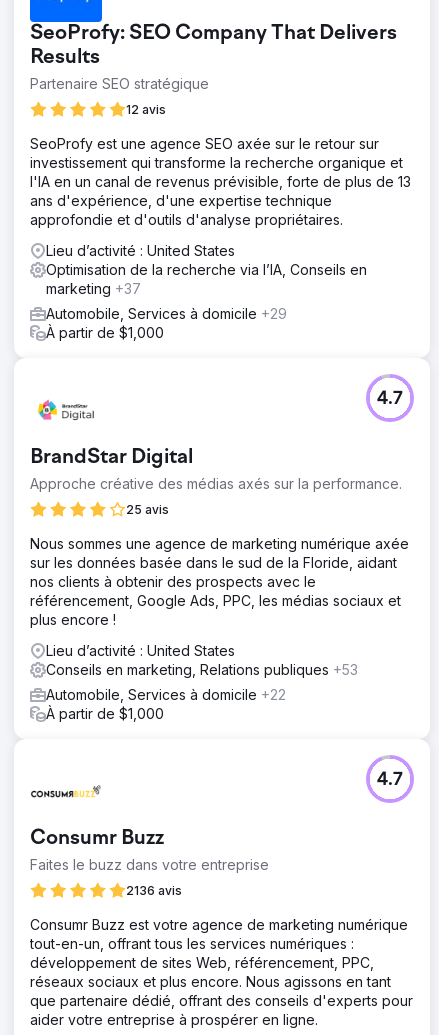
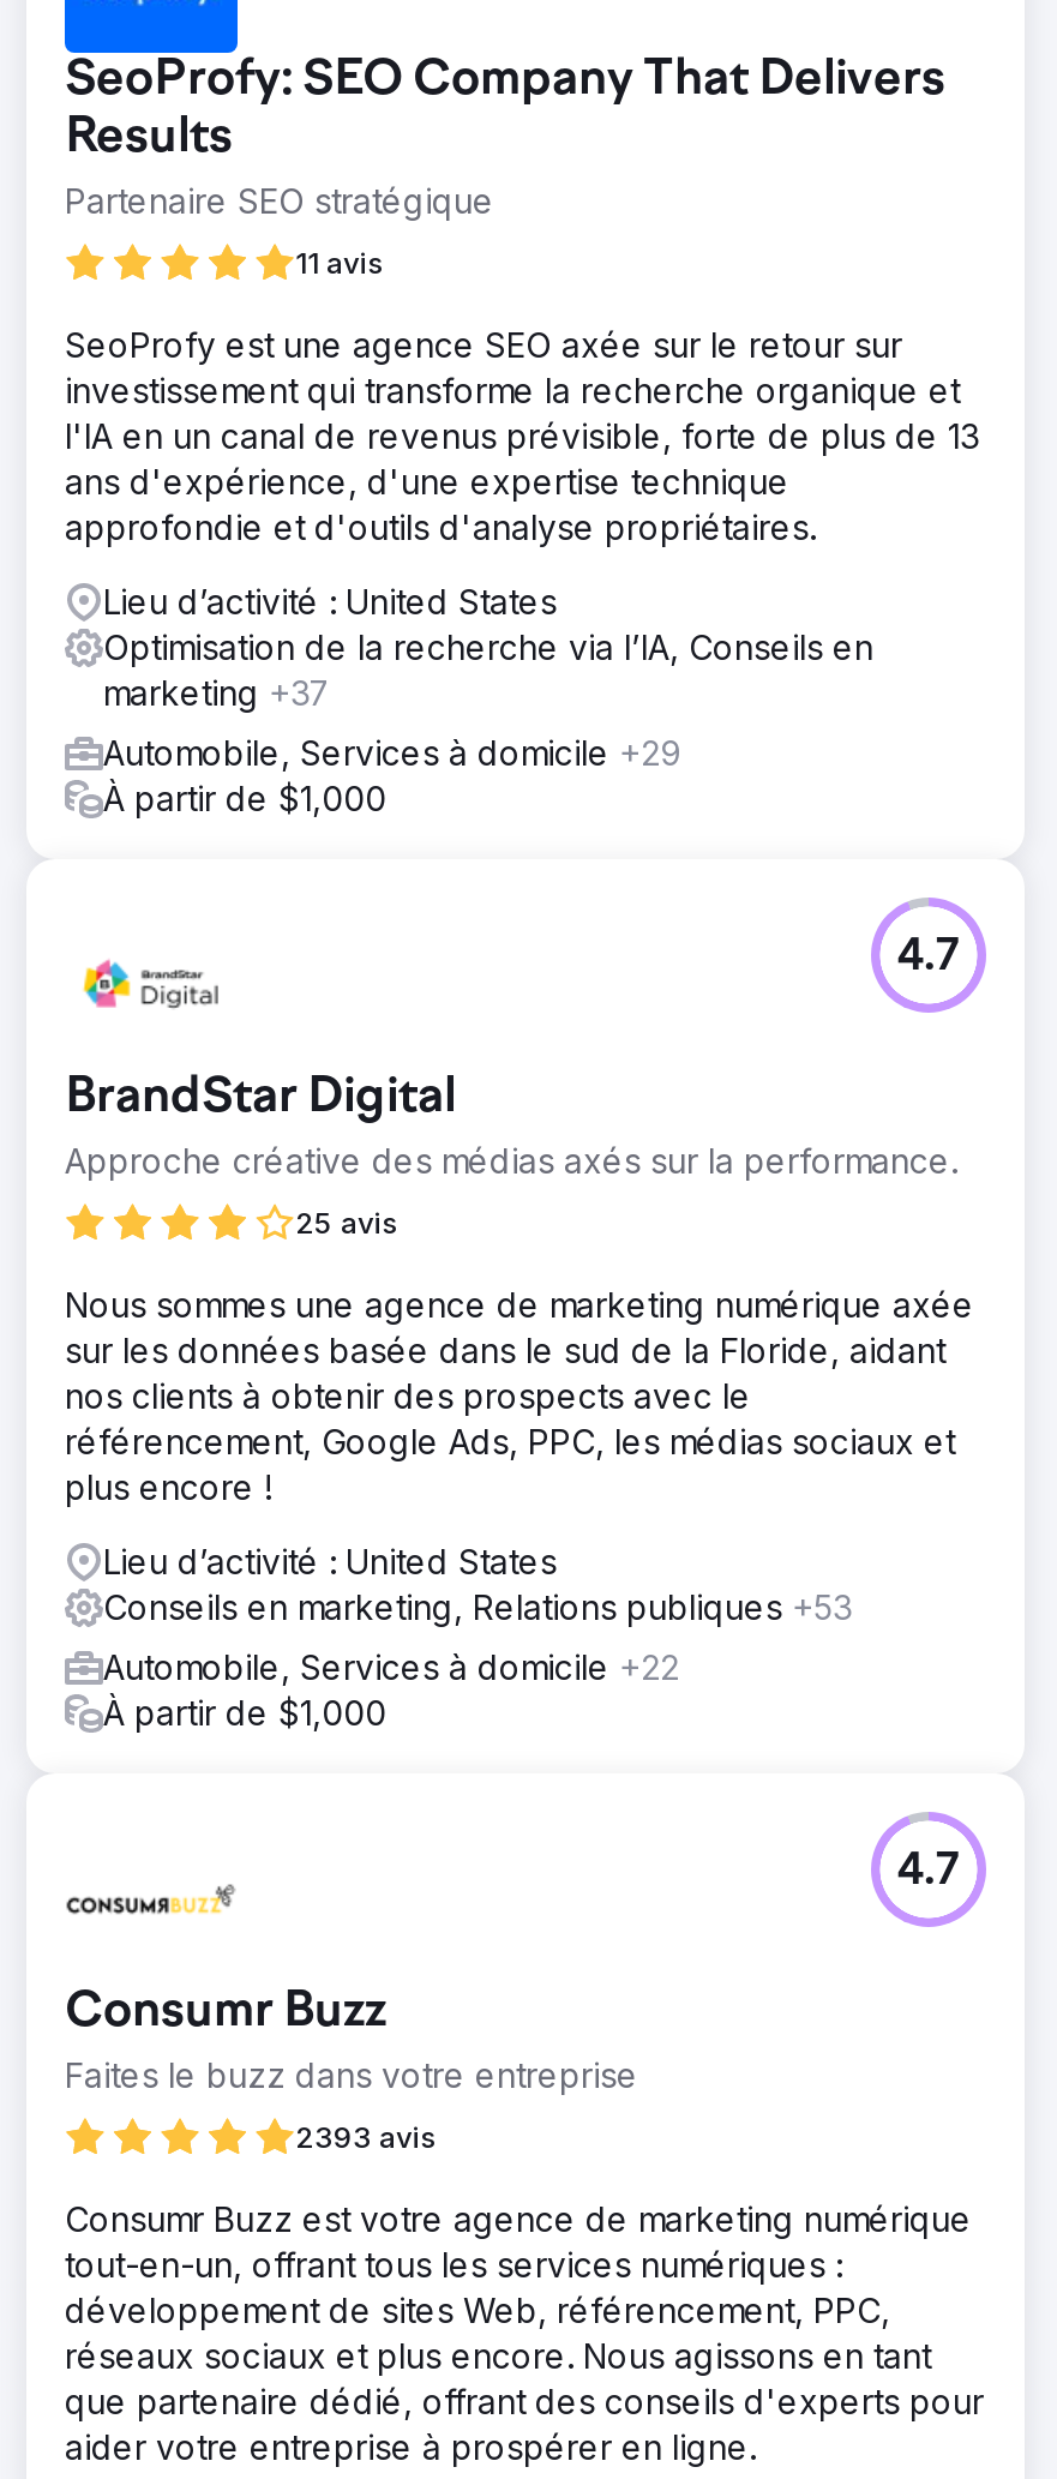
- 12 avis
+ 11 avis

- 2136 avis
+ 2393 avis
